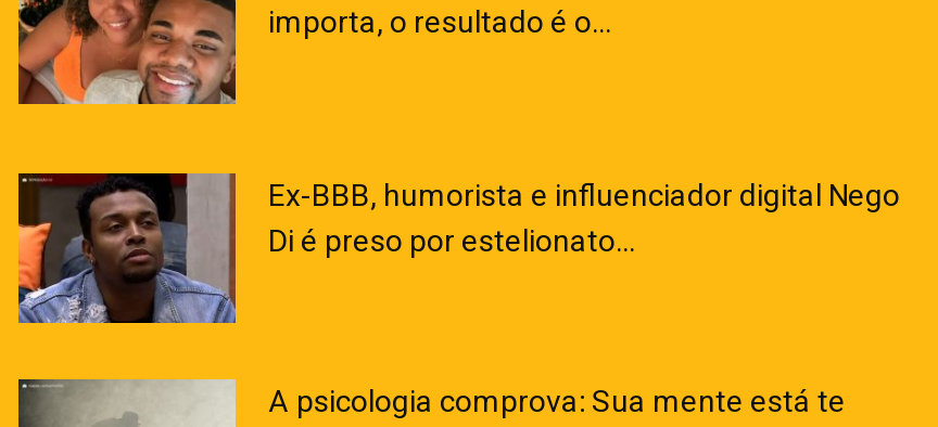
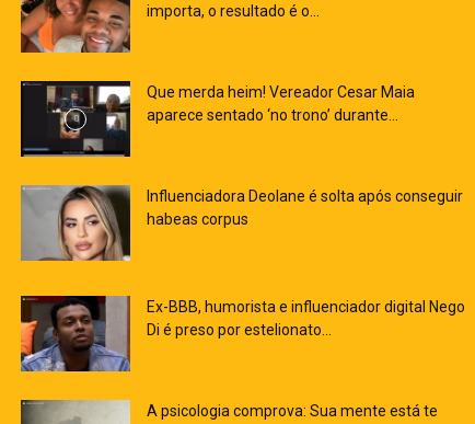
+ [image]
+ Que merda heim! Vereador Cesar Maia
+ aparece sentado ‘no trono’ durante...

+ [image]
+ Influenciadora Deolane é solta após conseguir
+ habeas corpus
